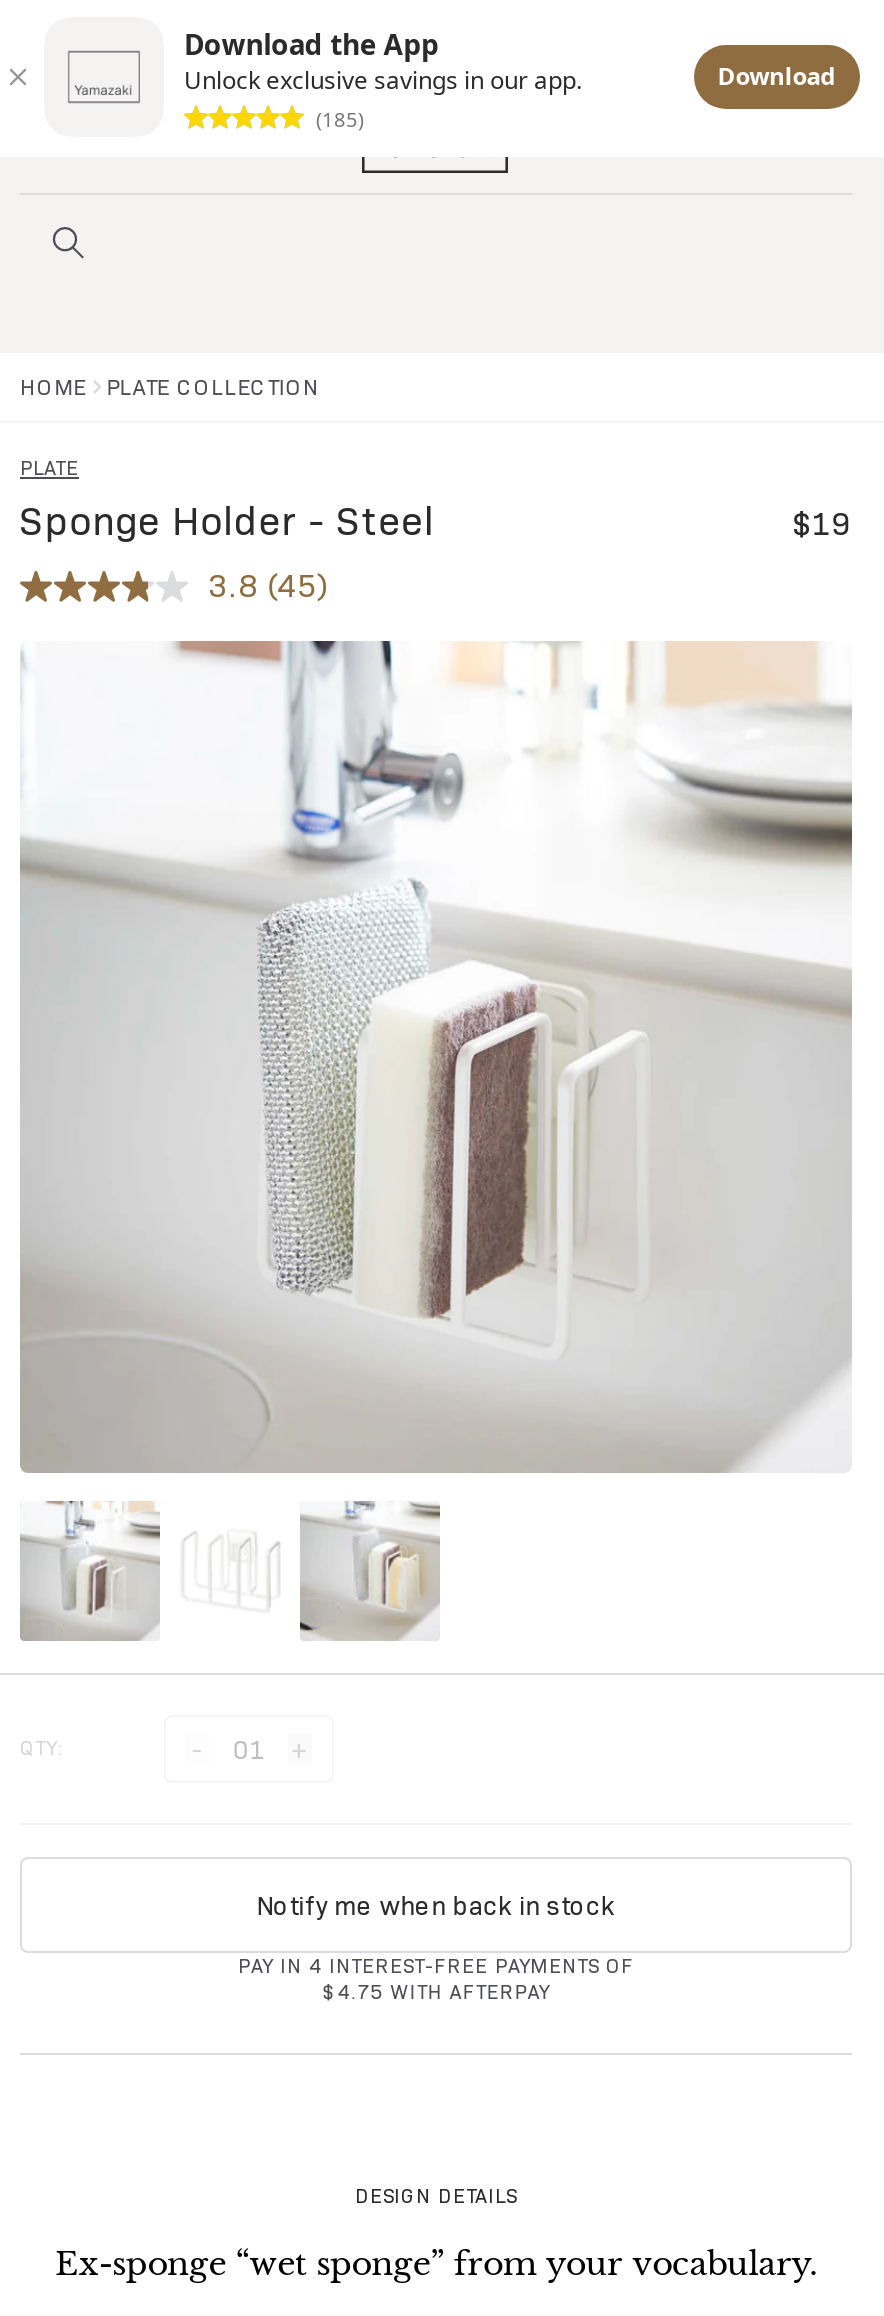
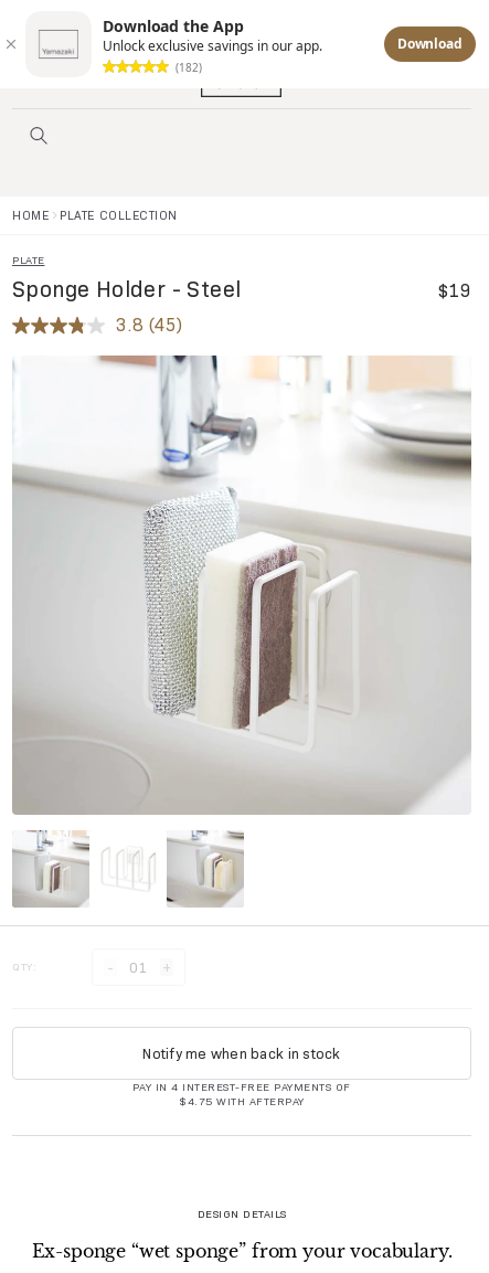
- (185)
+ (182)
